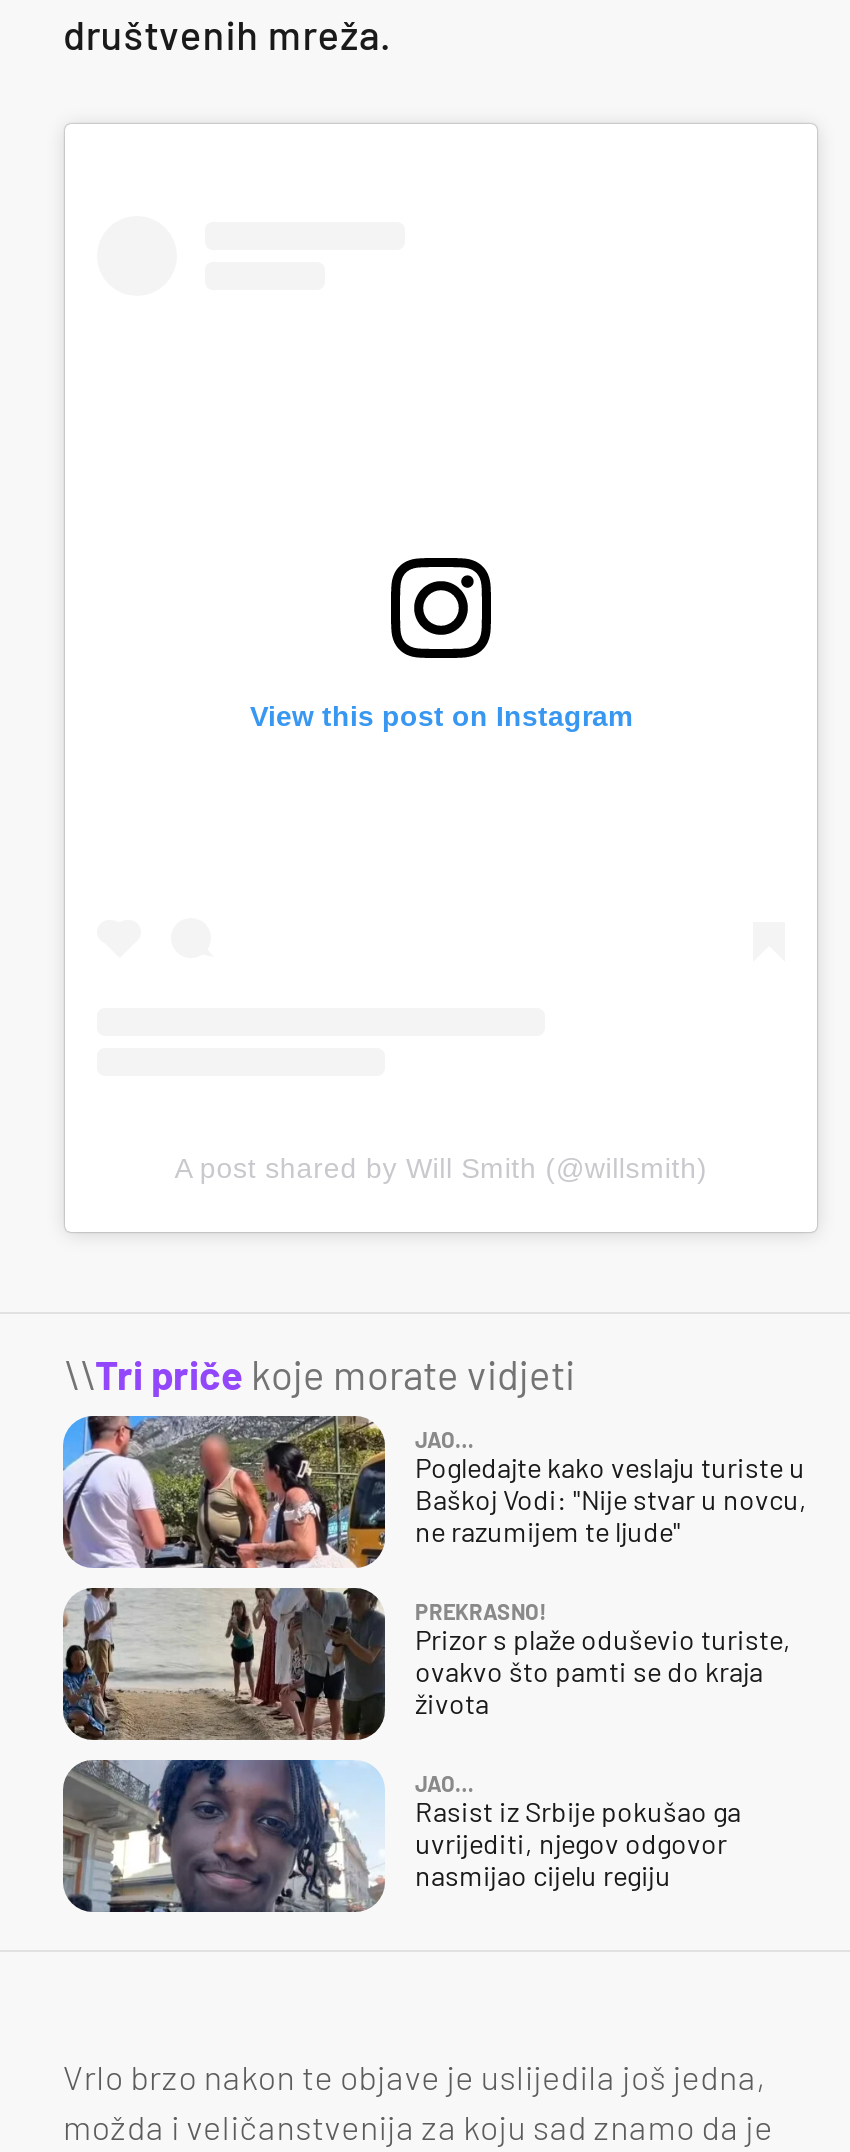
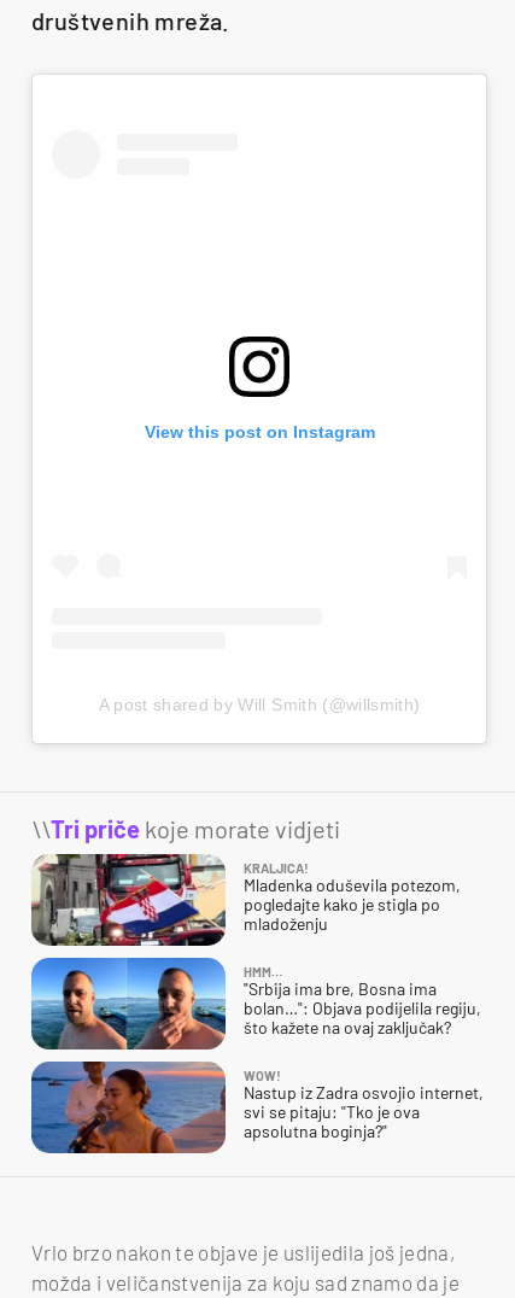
- [image]
- JAO…
- Pogledajte kako veslaju turiste u
- Baškoj Vodi: "Nije stvar u novcu,
- ne razumijem te ljude"
+ [image]
+ KRALJICA!
+ Mladenka oduševila potezom,
+ pogledajte kako je stigla po
+ mladoženju

- [image]
- PREKRASNO!
- Prizor s plaže oduševio turiste,
- ovakvo što pamti se do kraja
- života
+ [image]
+ HMM…
+ "Srbija ima bre, Bosna ima
+ bolan…": Objava podijelila regiju,
+ što kažete na ovaj zaključak?

- [image]
- JAO…
- Rasist iz Srbije pokušao ga
- uvrijediti, njegov odgovor
- nasmijao cijelu regiju
+ [image]
+ WOW!
+ Nastup iz Zadra osvojio internet,
+ svi se pitaju: "Tko je ova
+ apsolutna boginja?"
